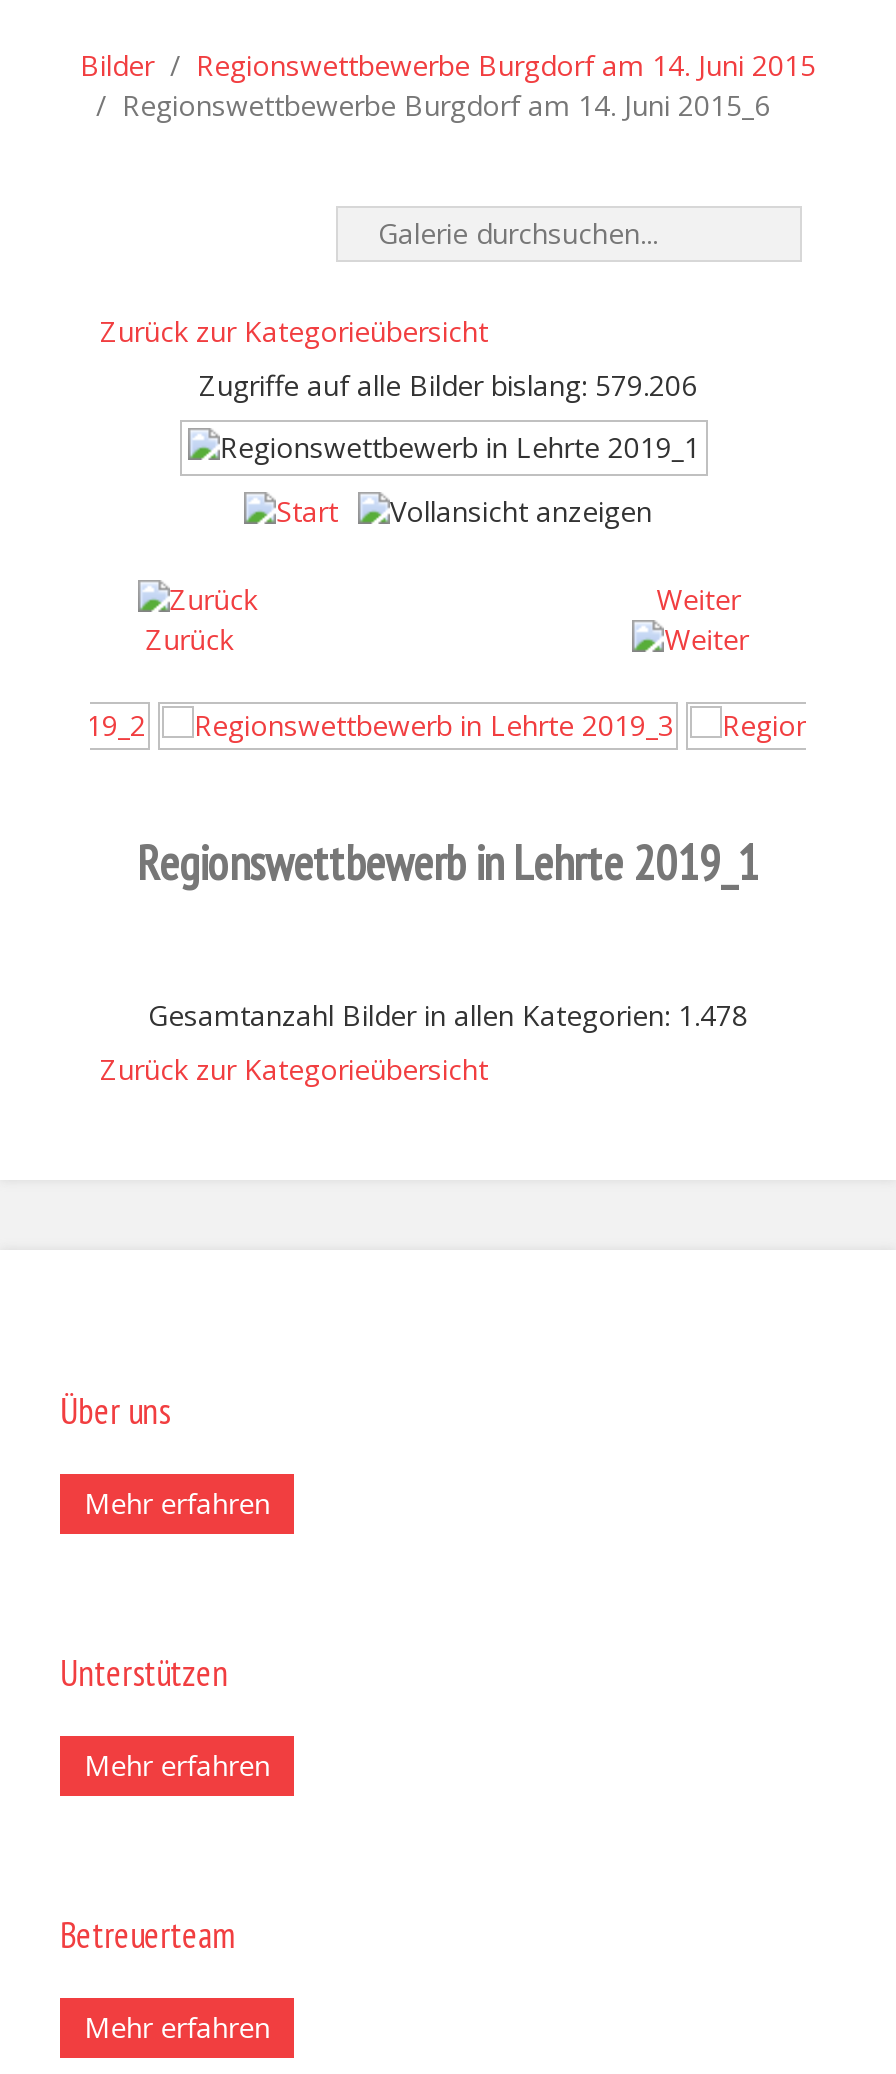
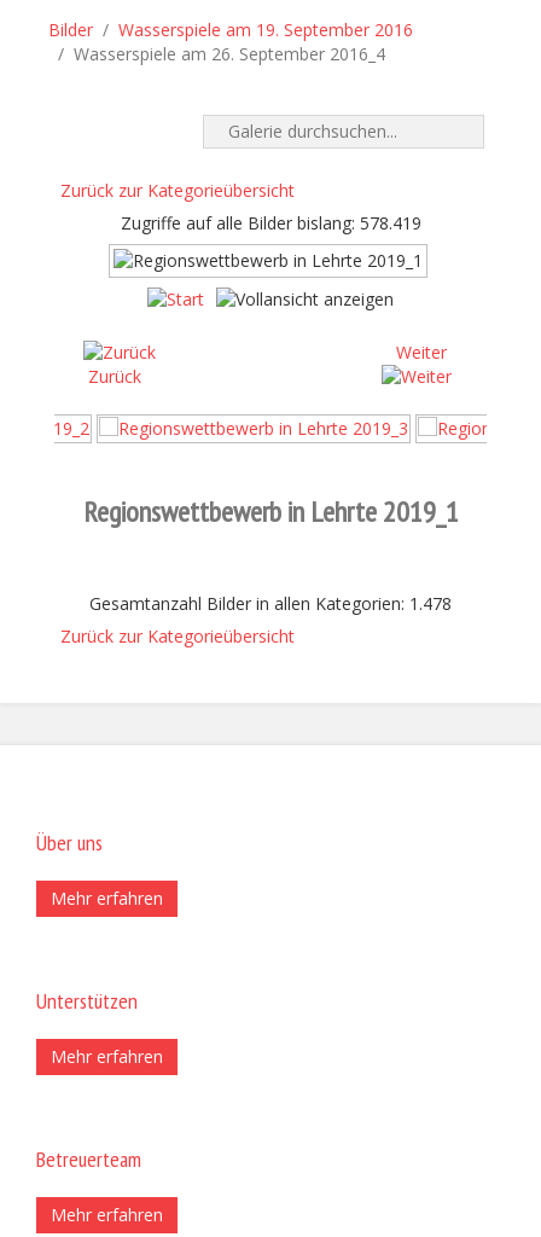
- Regionswettbewerbe Burgdorf am 14. Juni 2015
- Regionswettbewerbe Burgdorf am 14. Juni 2015_6
+ Wasserspiele am 19. September 2016
+ Wasserspiele am 26. September 2016_4

- Zugriffe auf alle Bilder bislang: 579.206
+ Zugriffe auf alle Bilder bislang: 578.419
